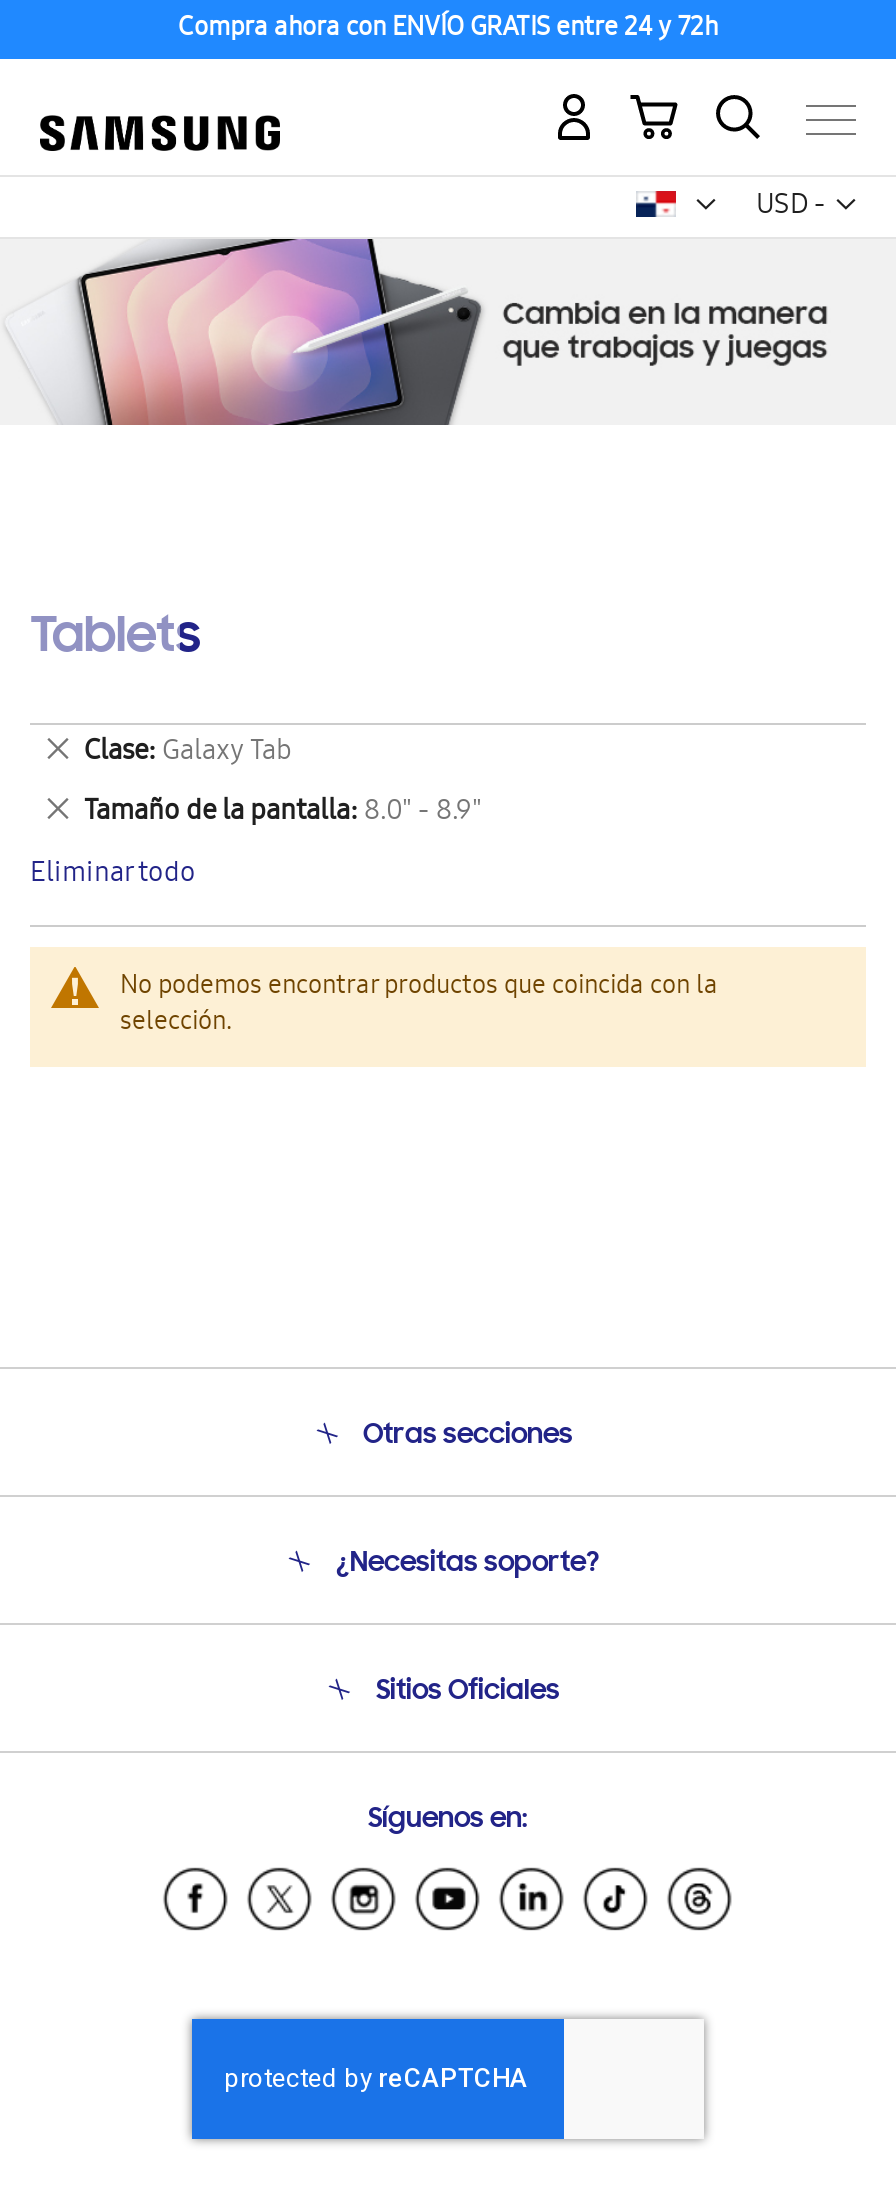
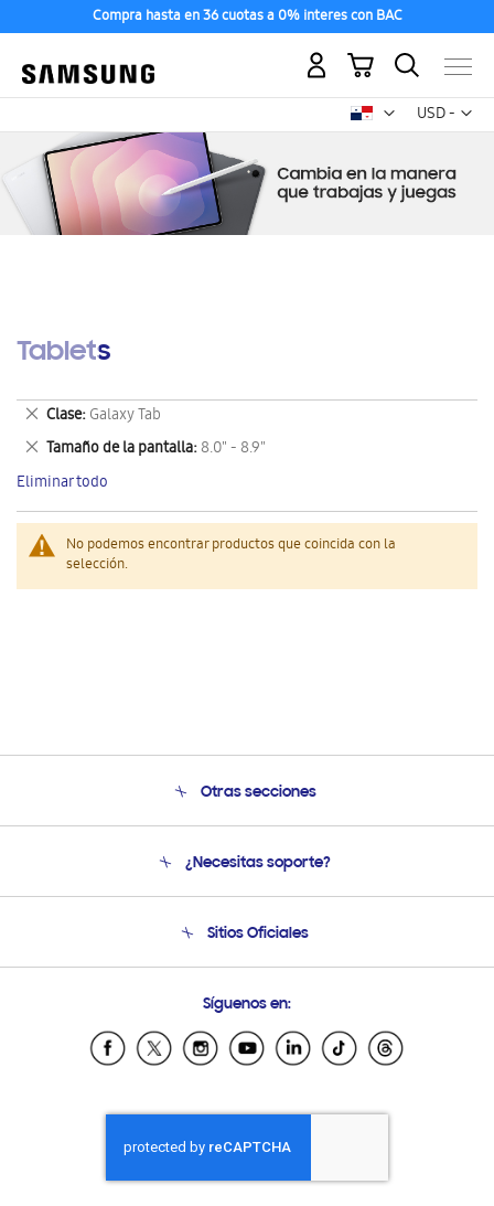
- Compra ahora con ENVÍO GRATIS entre 24 y 72h
+ Compra hasta en 36 cuotas a 0% interes con BAC
